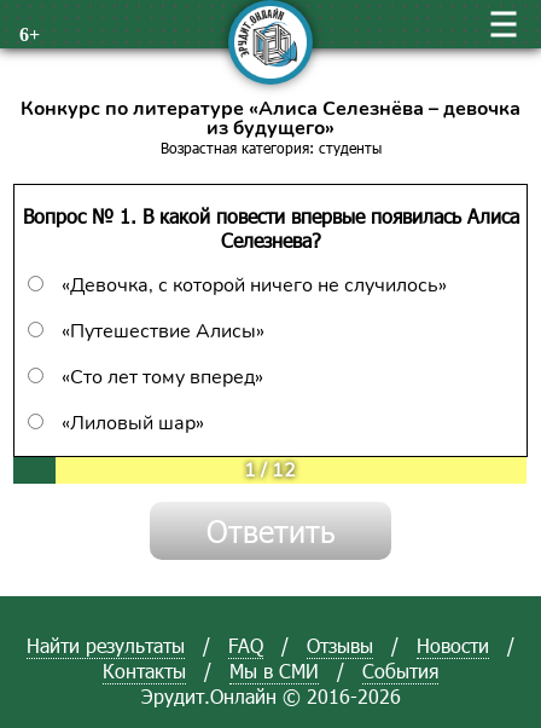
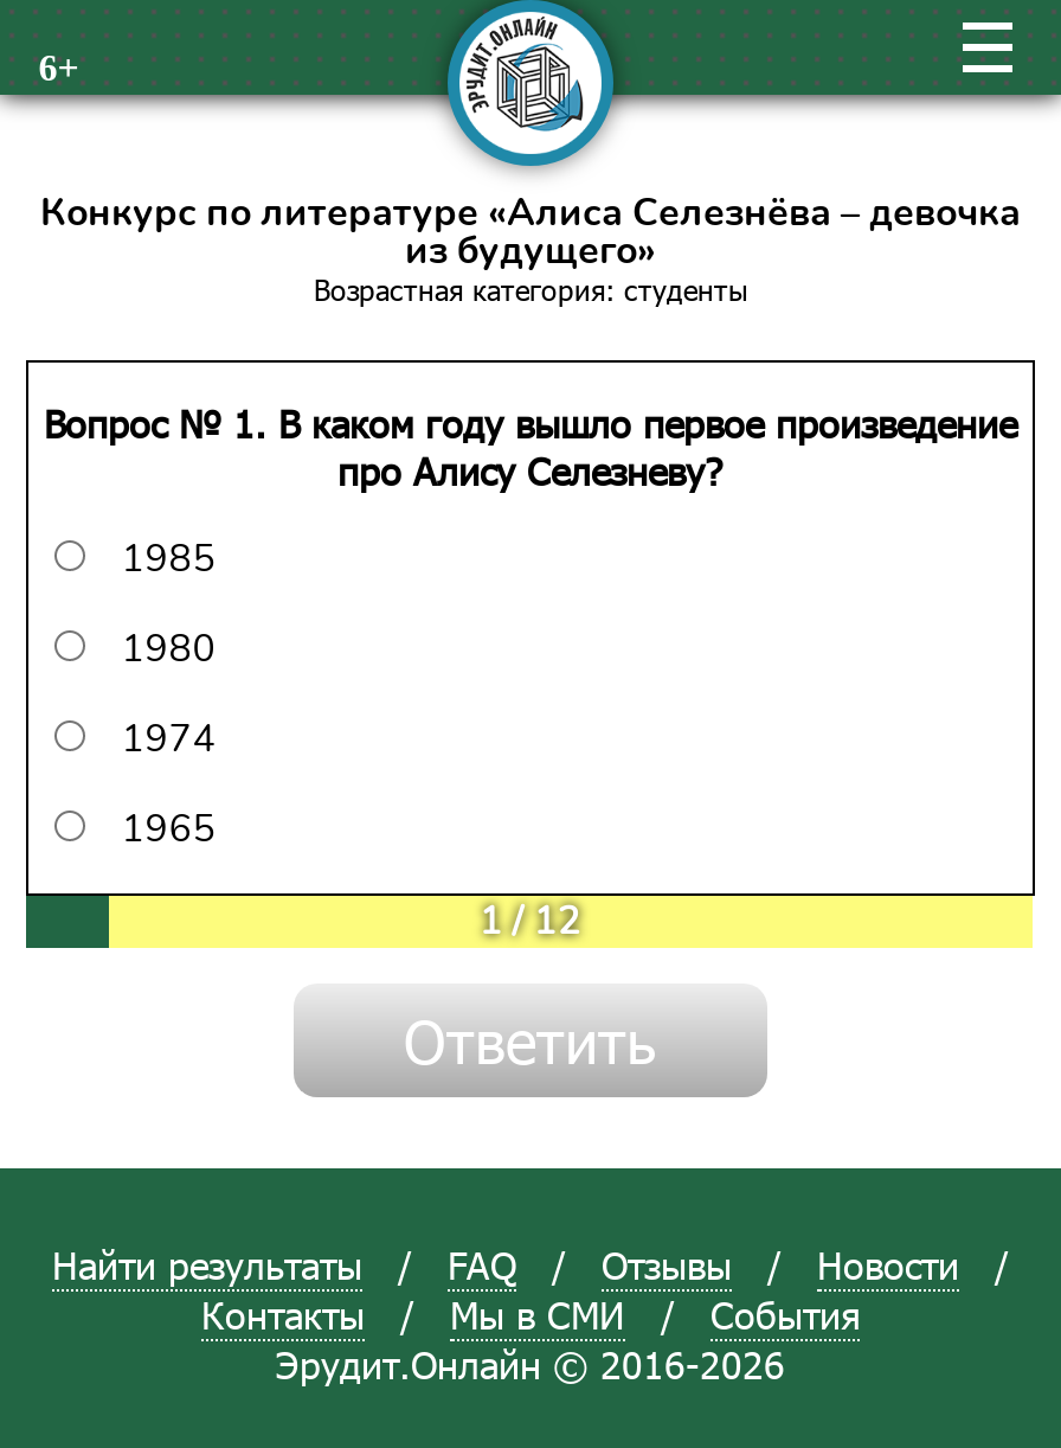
- Вопрос № 1. В какой повести впервые появилась Алиса
- Селезнева?
+ Вопрос № 1. В каком году вышло первое произведение
+ про Алису Селезневу?

- «Девочка, с которой ничего не случилось»
+ 1985

- «Путешествие Алисы»
+ 1980

- «Сто лет тому вперед»
+ 1974

- «Лиловый шар»
+ 1965
